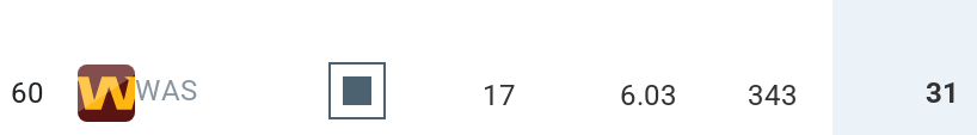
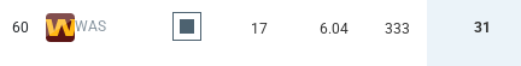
- 6.03
+ 6.04

- 343
+ 333
